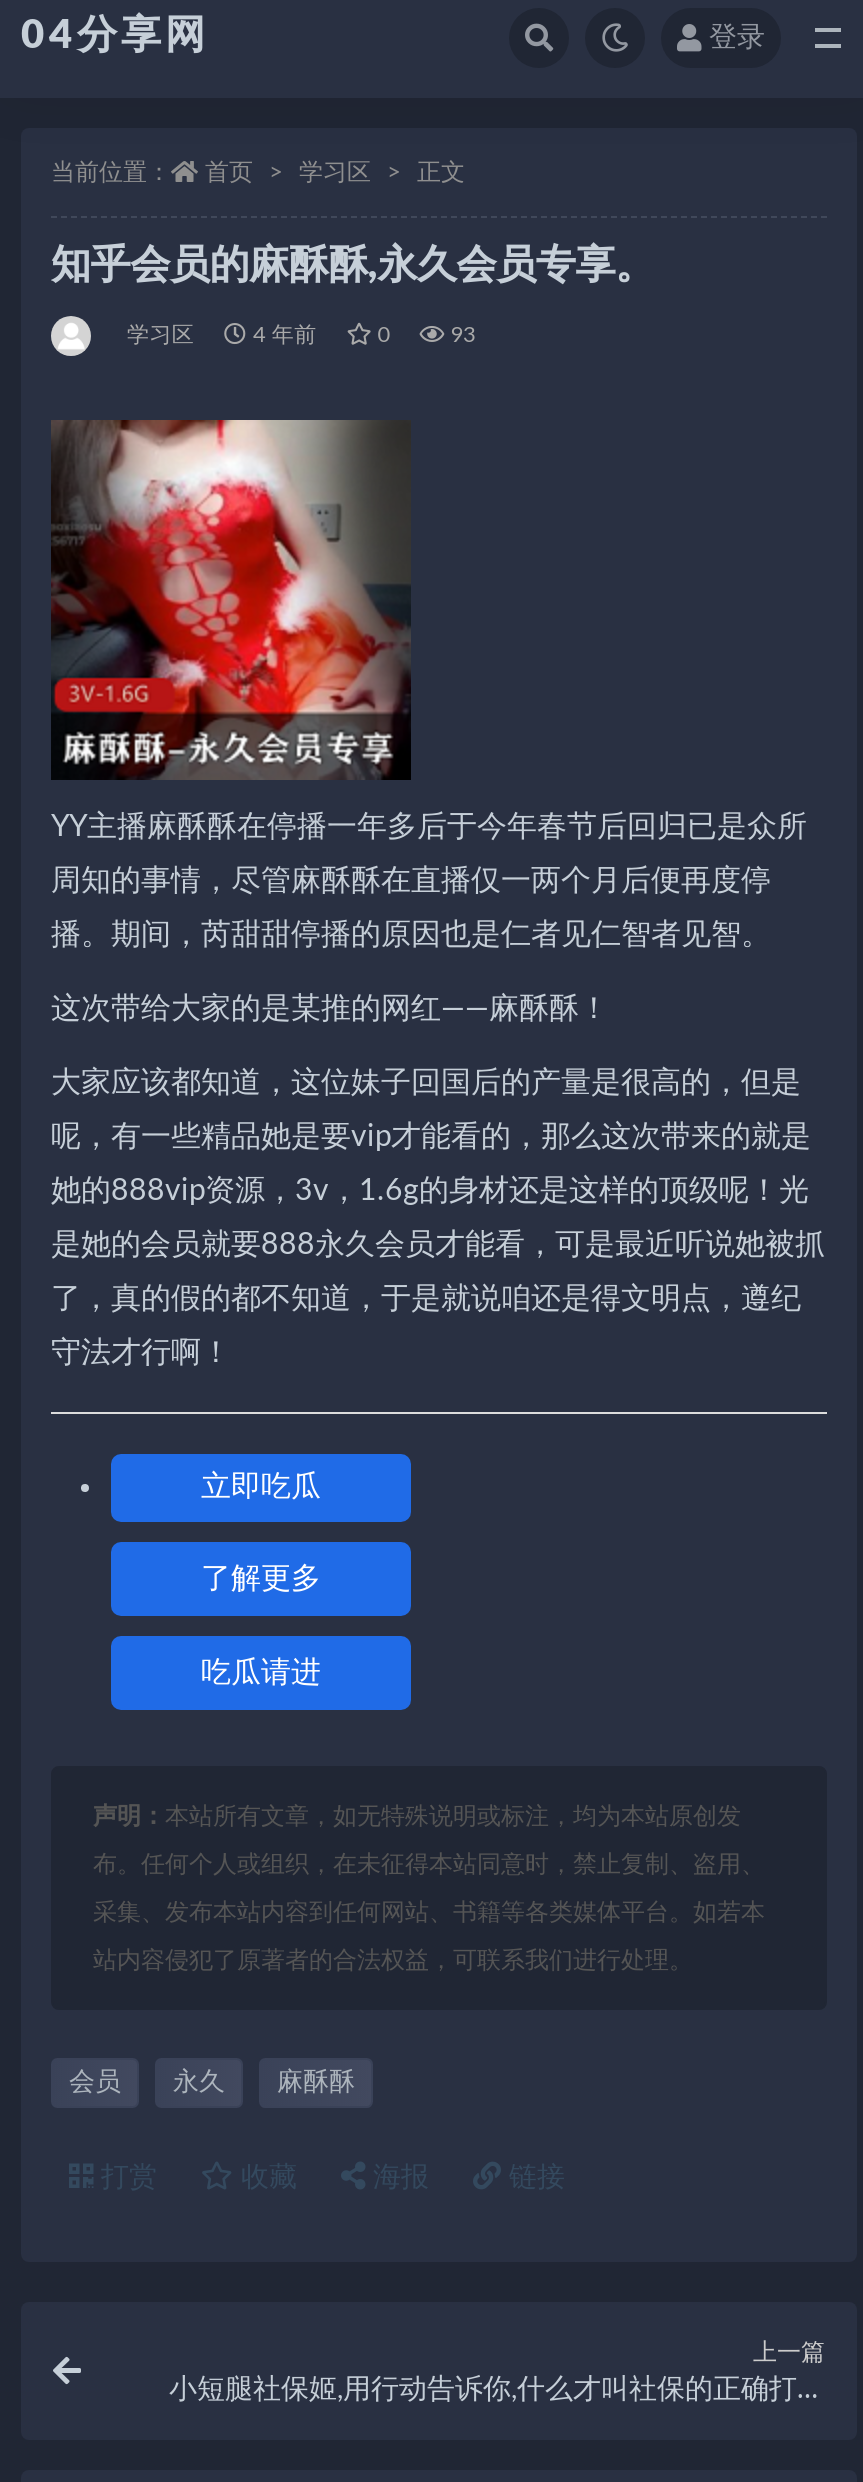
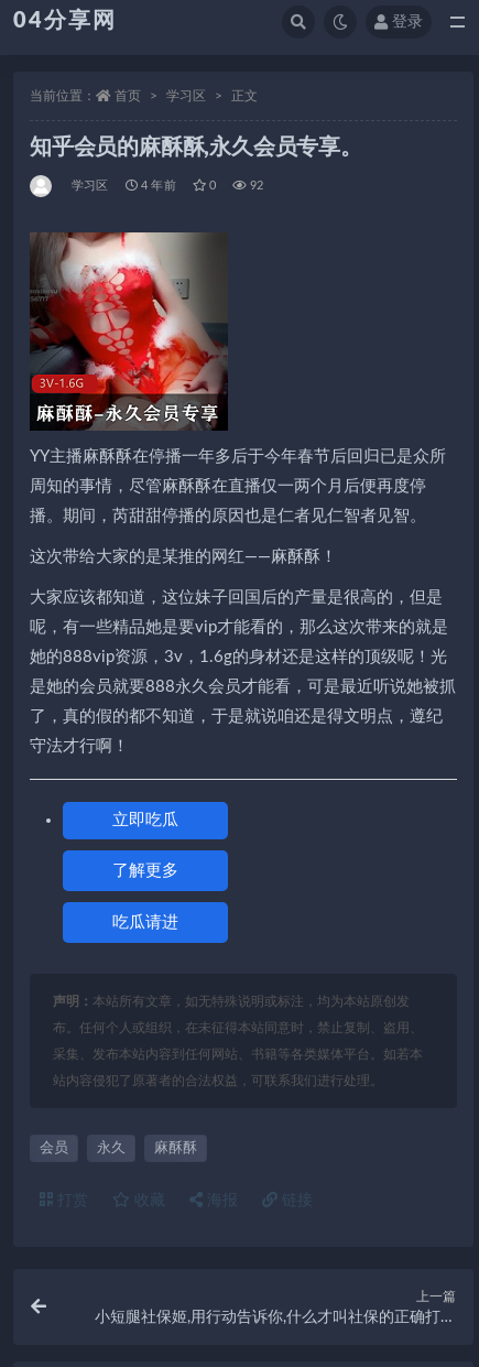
- 93
+ 92
